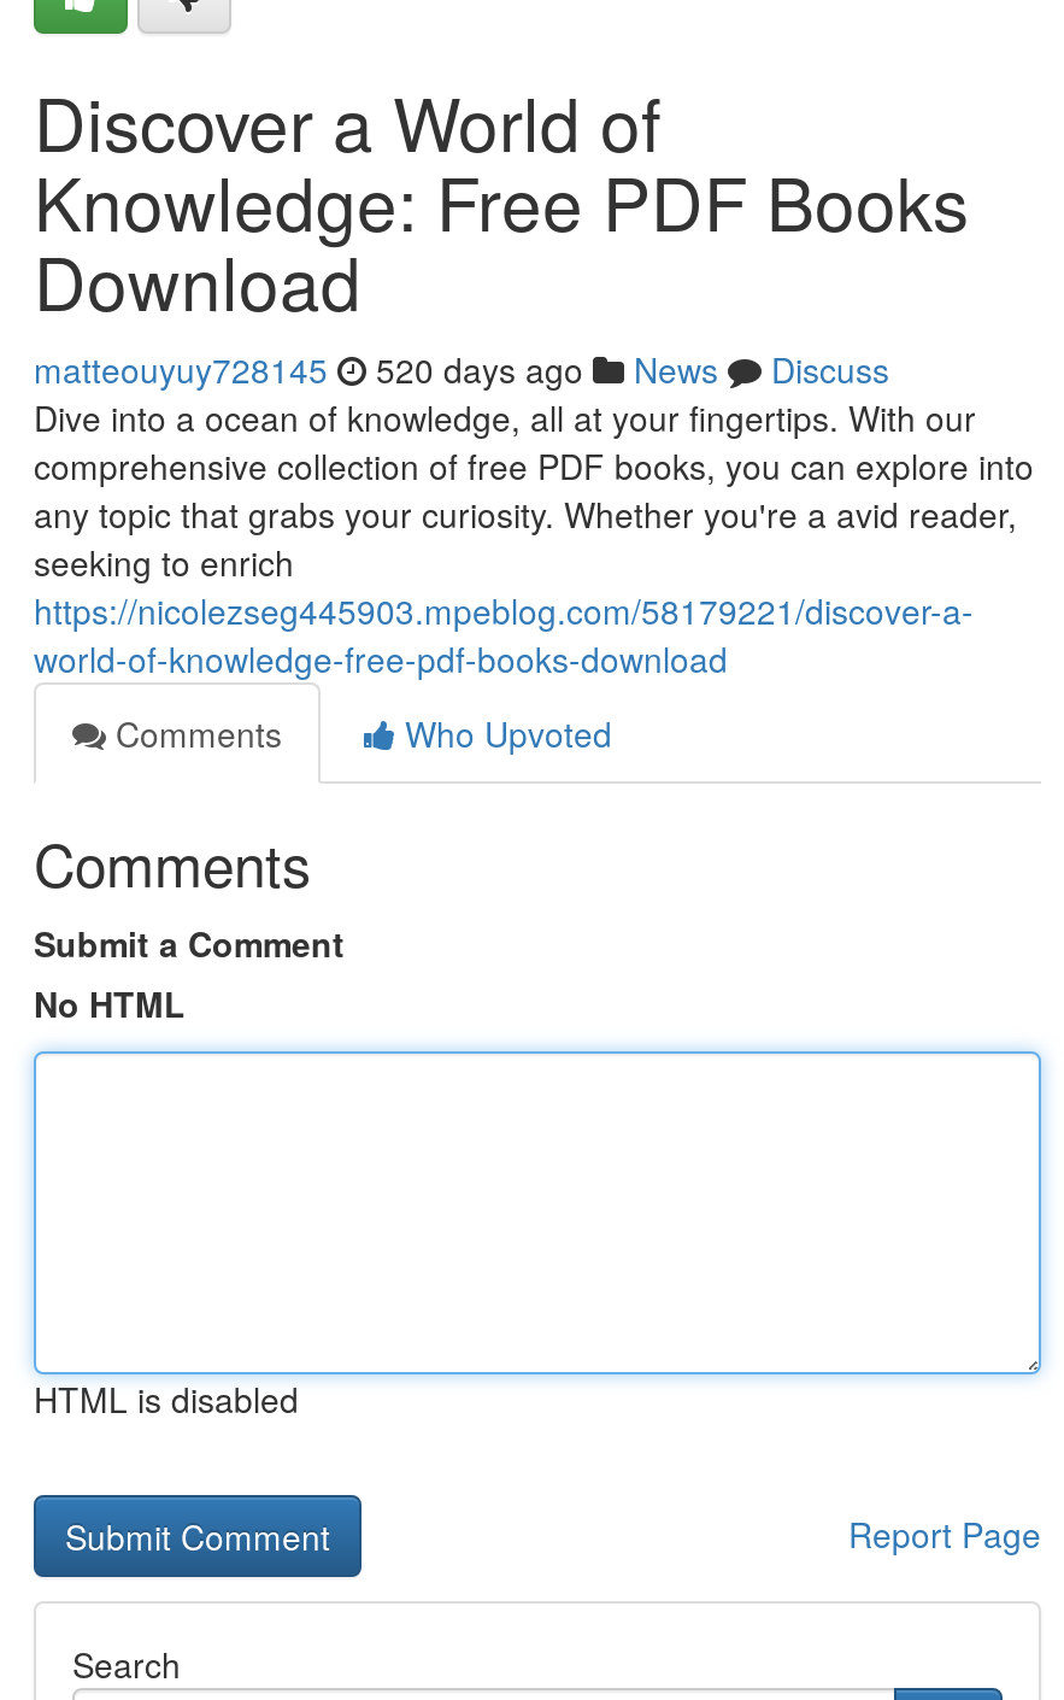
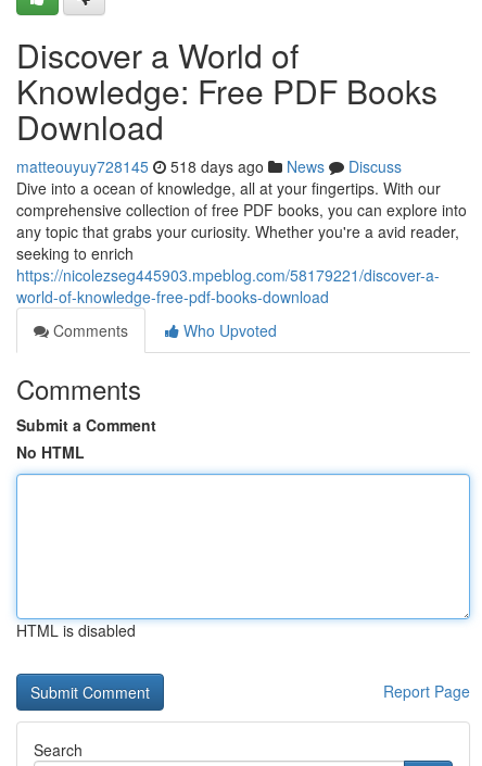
- matteouyuy728145 520 days ago News Discuss
+ matteouyuy728145 518 days ago News Discuss
